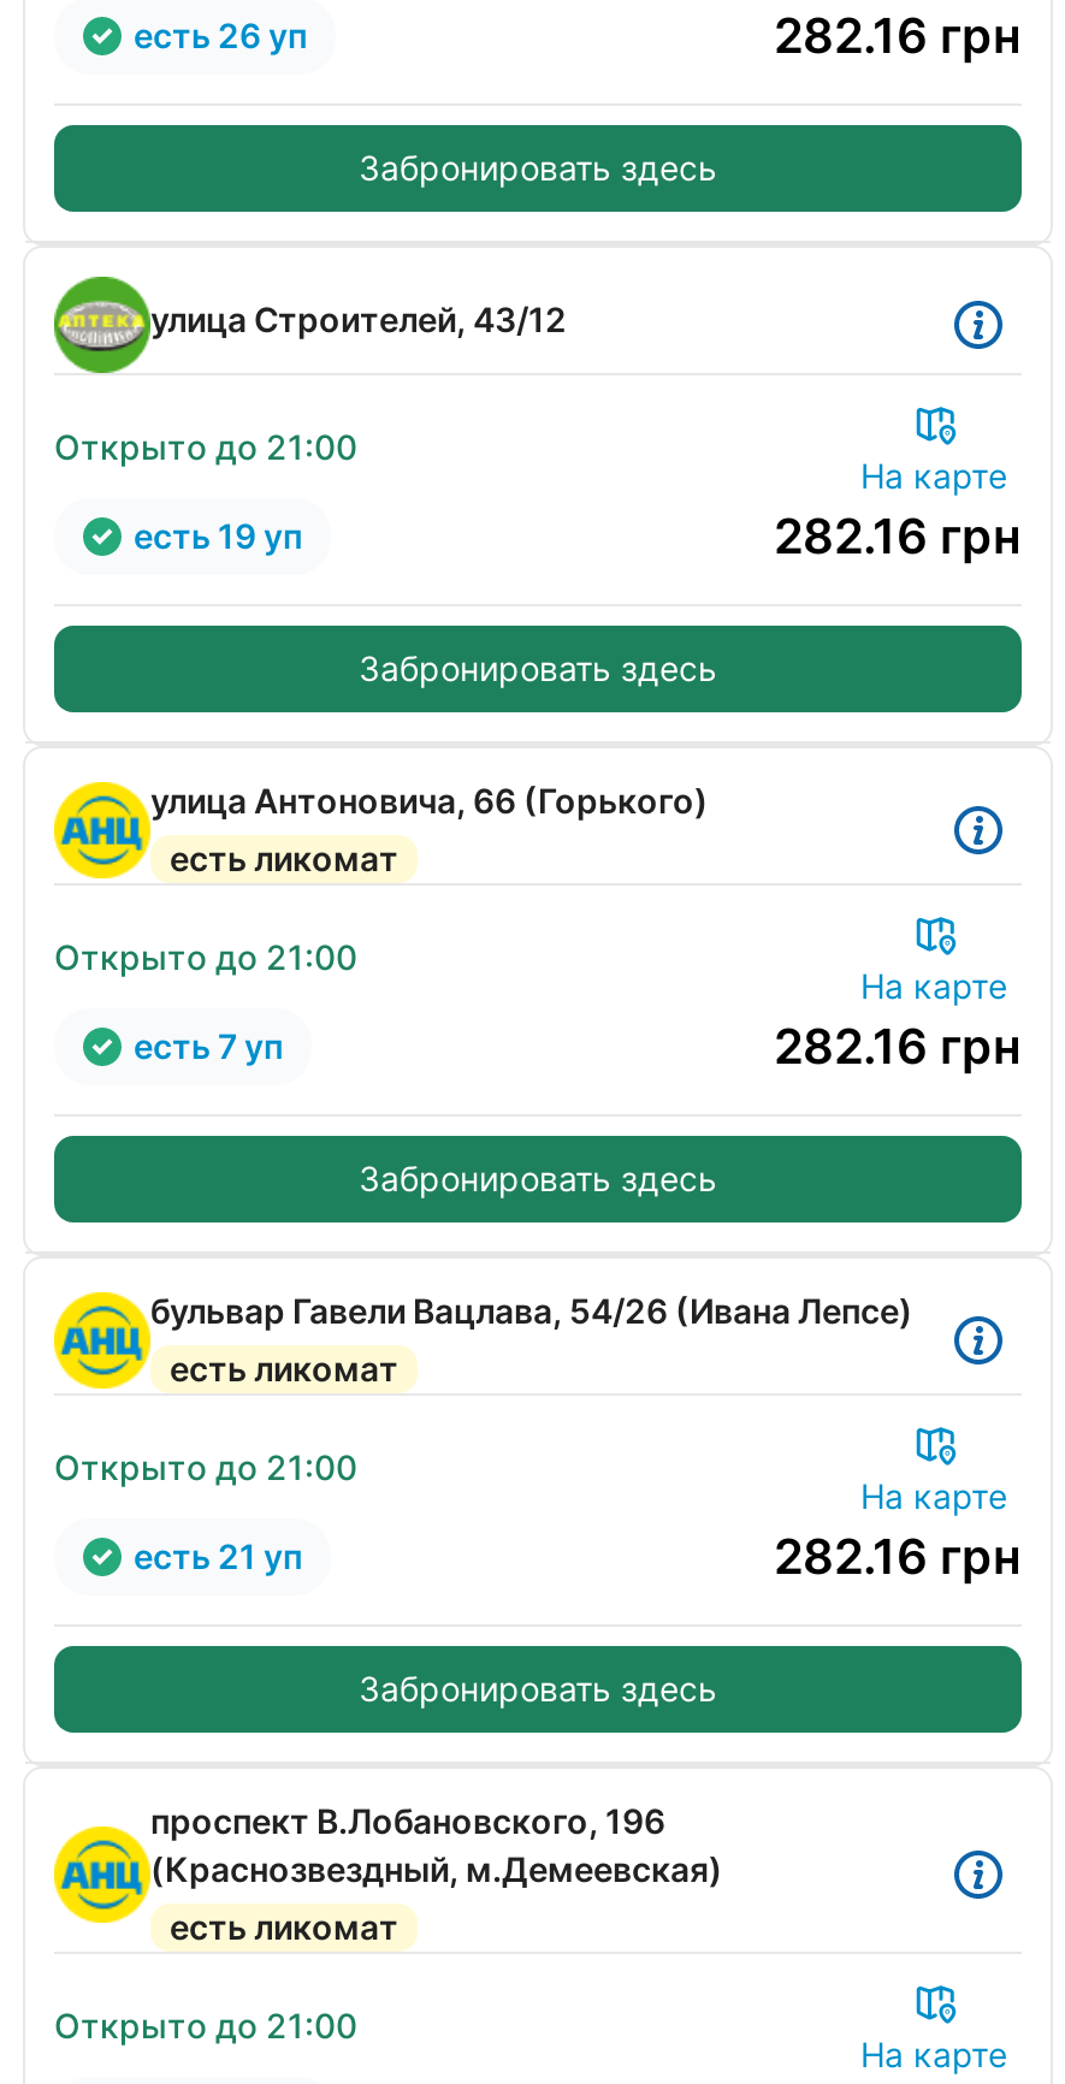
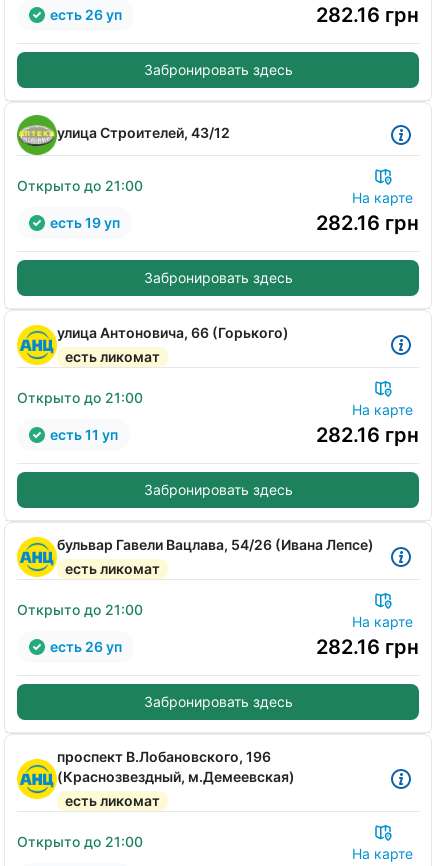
- есть 7 уп
+ есть 11 уп

- есть 21 уп
+ есть 26 уп
